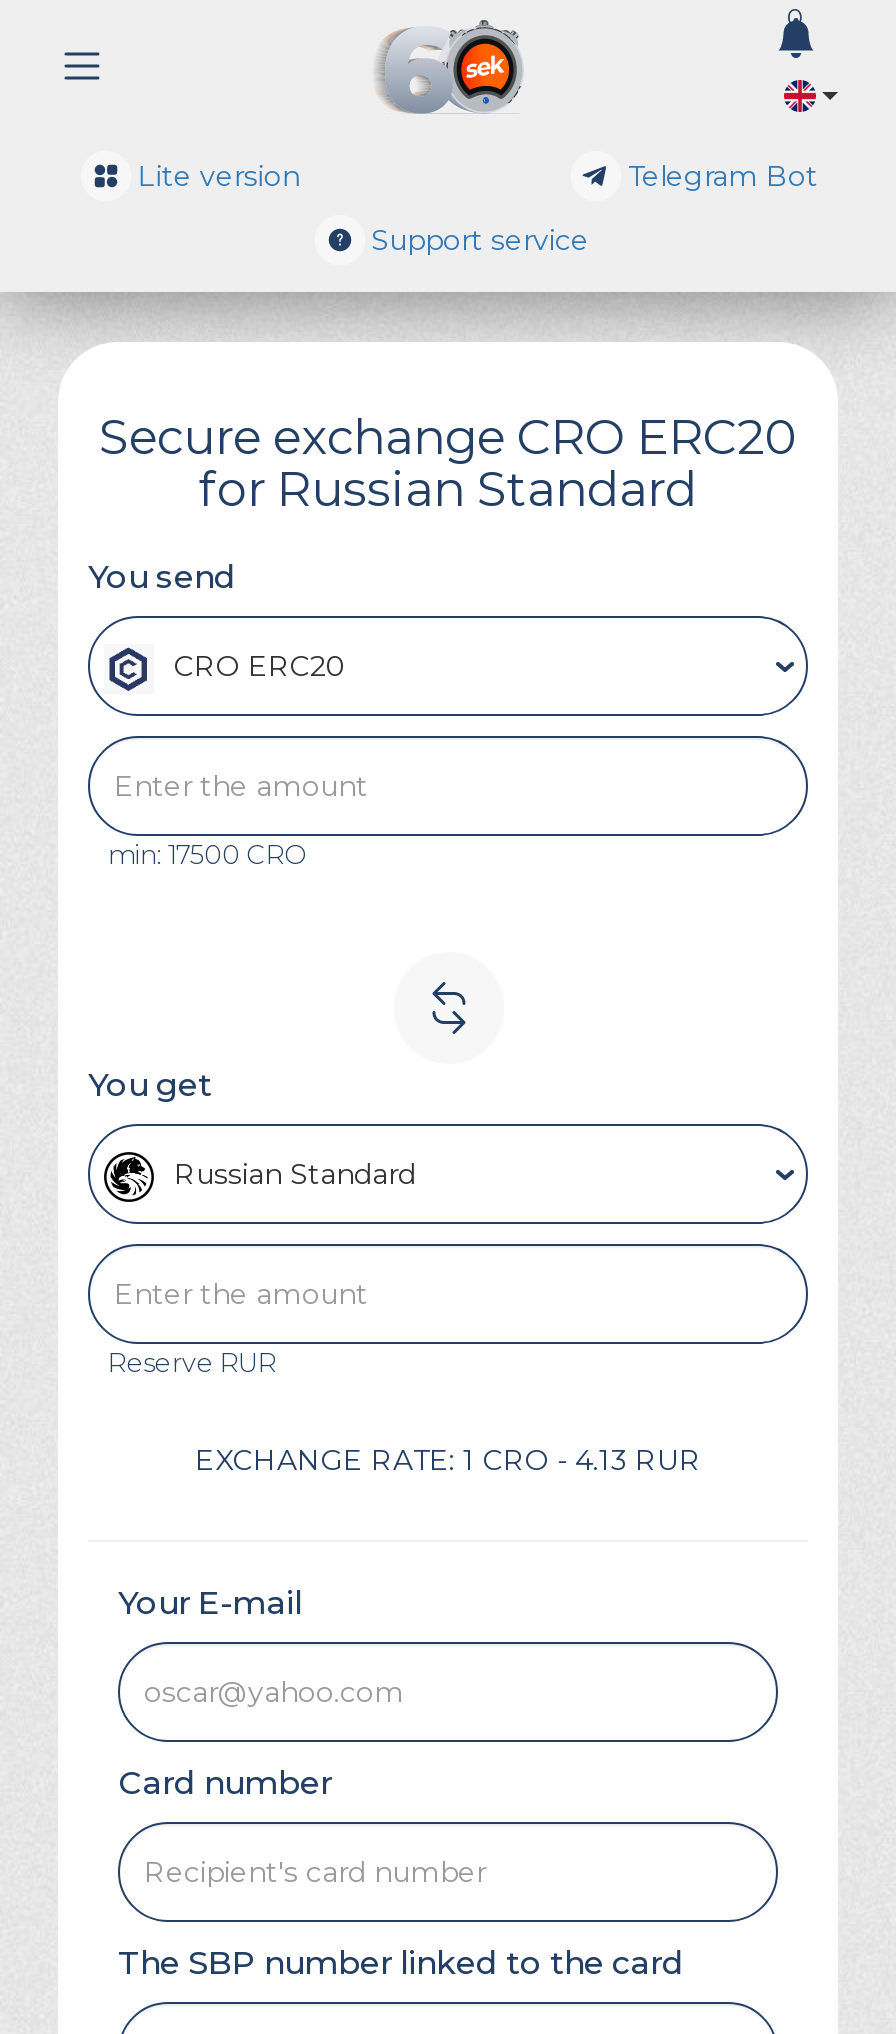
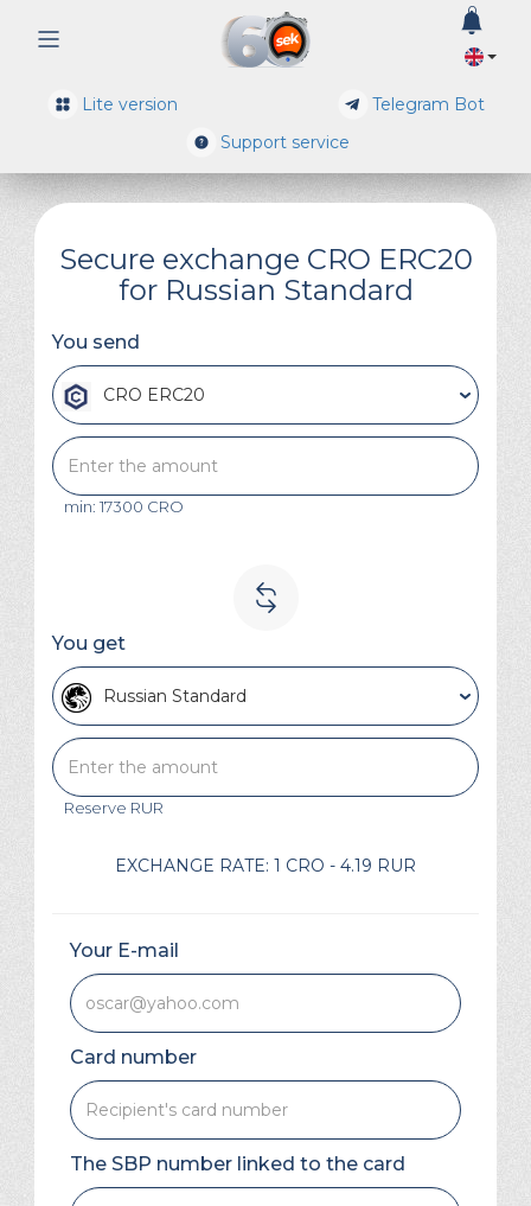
- min: 17500 CRO
+ min: 17300 CRO

- EXCHANGE RATE: 1 CRO - 4.13 RUR
+ EXCHANGE RATE: 1 CRO - 4.19 RUR
